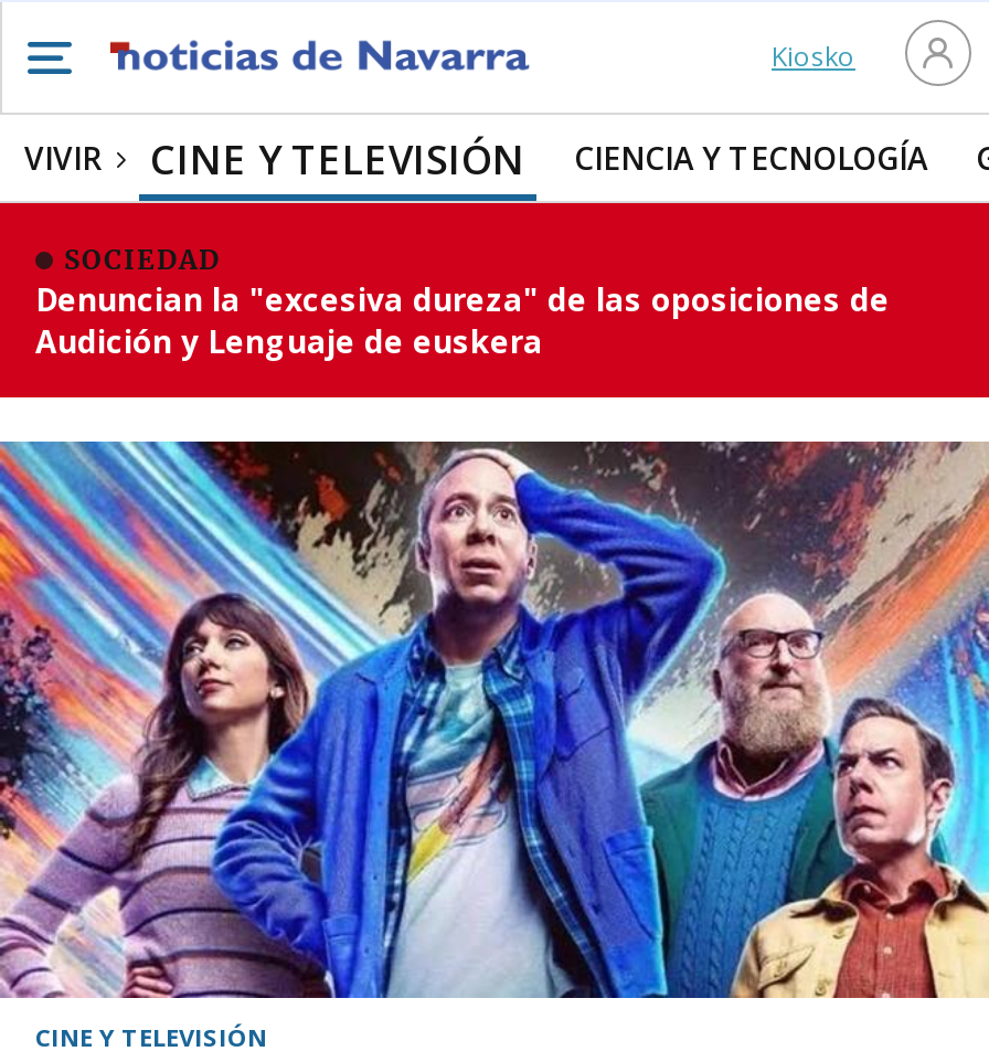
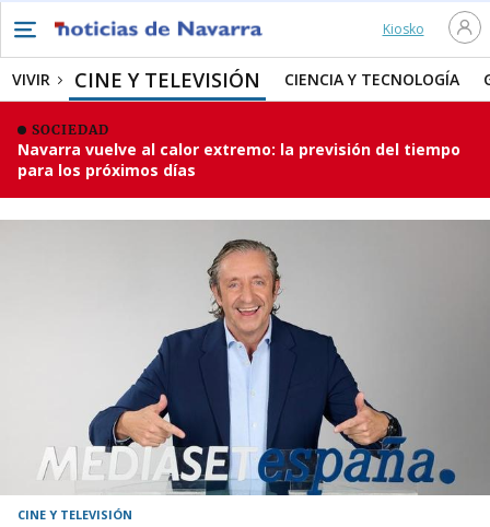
- Denuncian la "excesiva dureza" de las oposiciones de
- Audición y Lenguaje de euskera
+ Navarra vuelve al calor extremo: la previsión del tiempo
+ para los próximos días

- [image]
+ [image]
